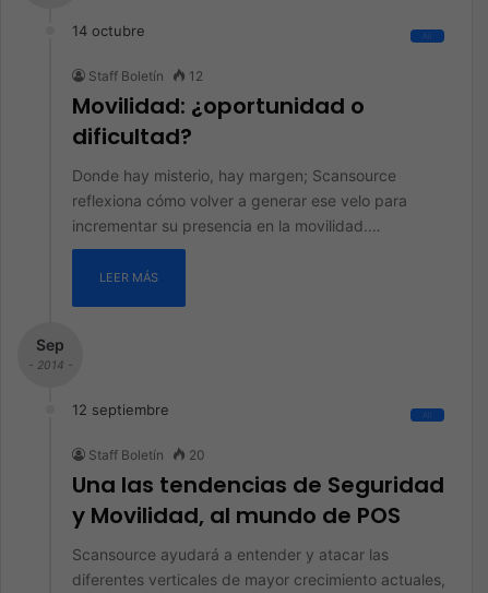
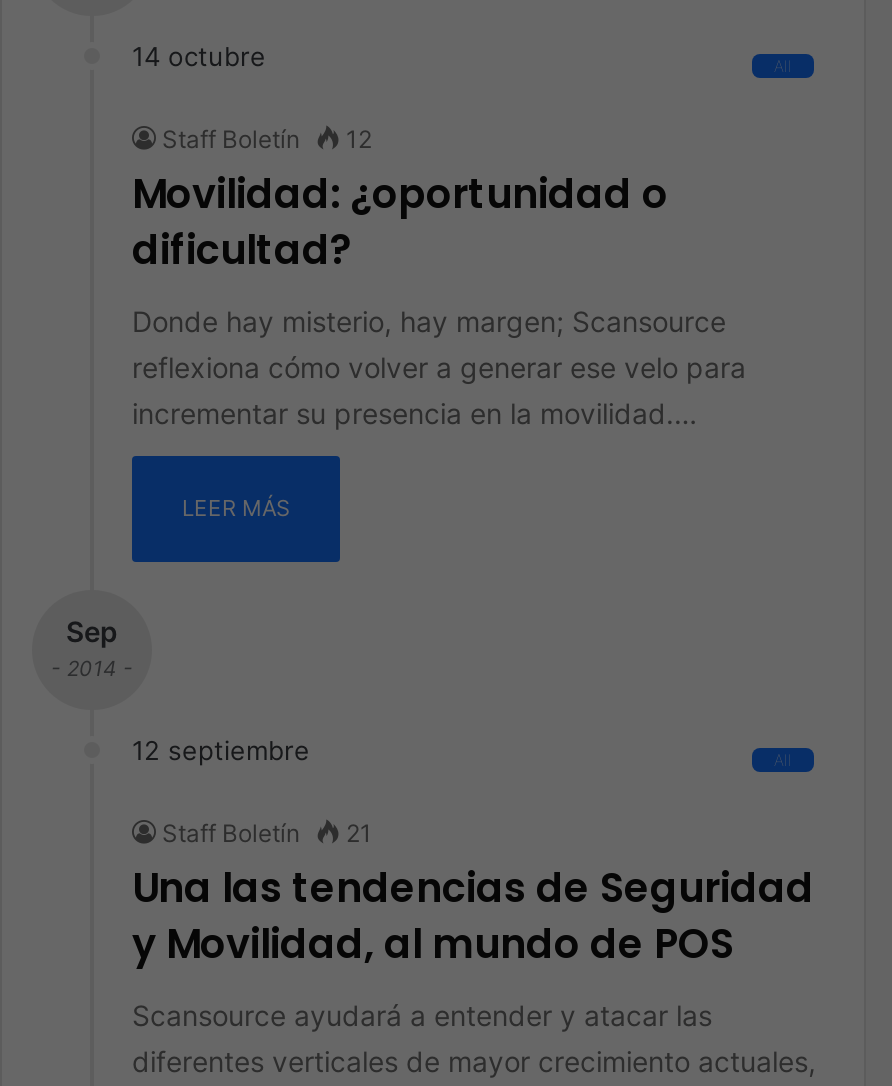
- Staff Boletín 20
+ Staff Boletín 21
